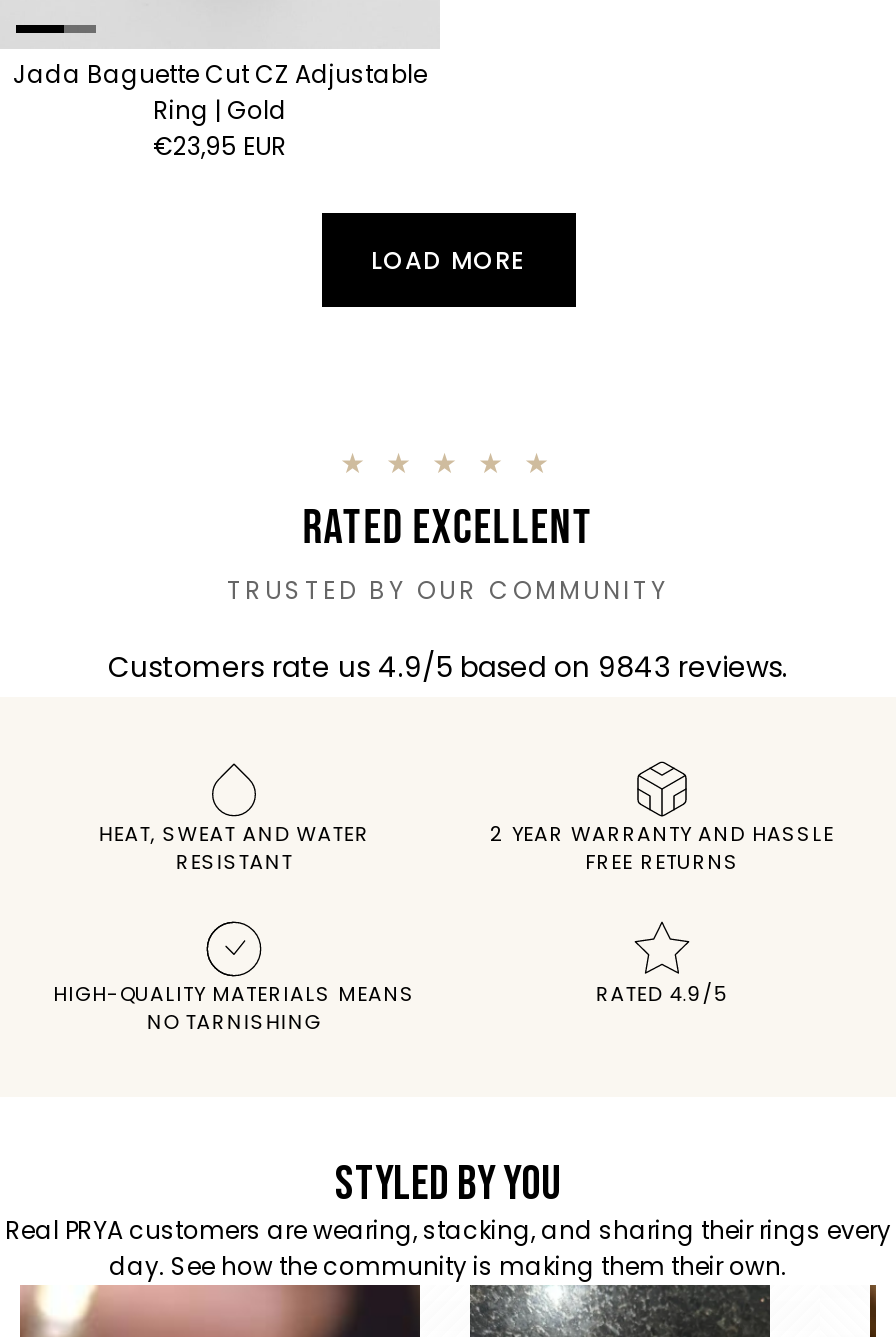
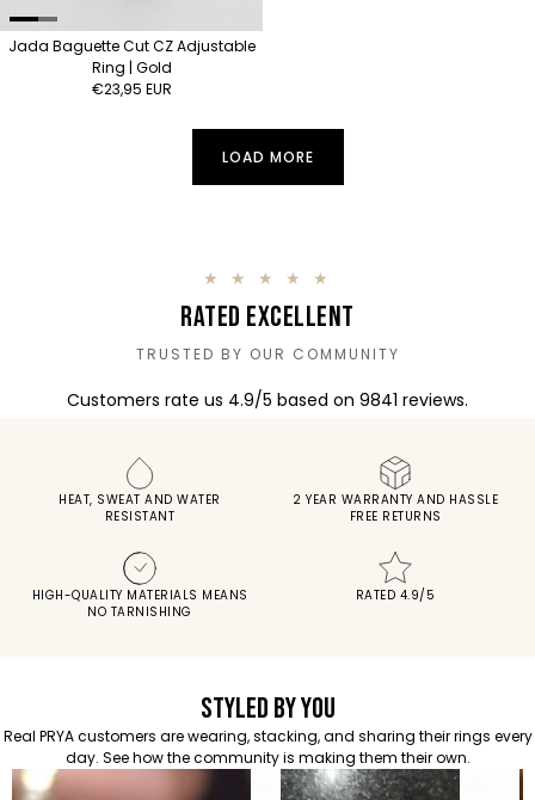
- Customers rate us 4.9/5 based on 9843 reviews.
+ Customers rate us 4.9/5 based on 9841 reviews.
